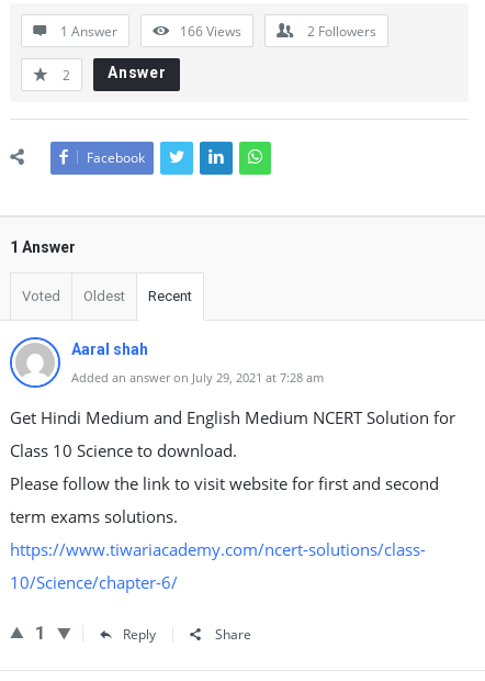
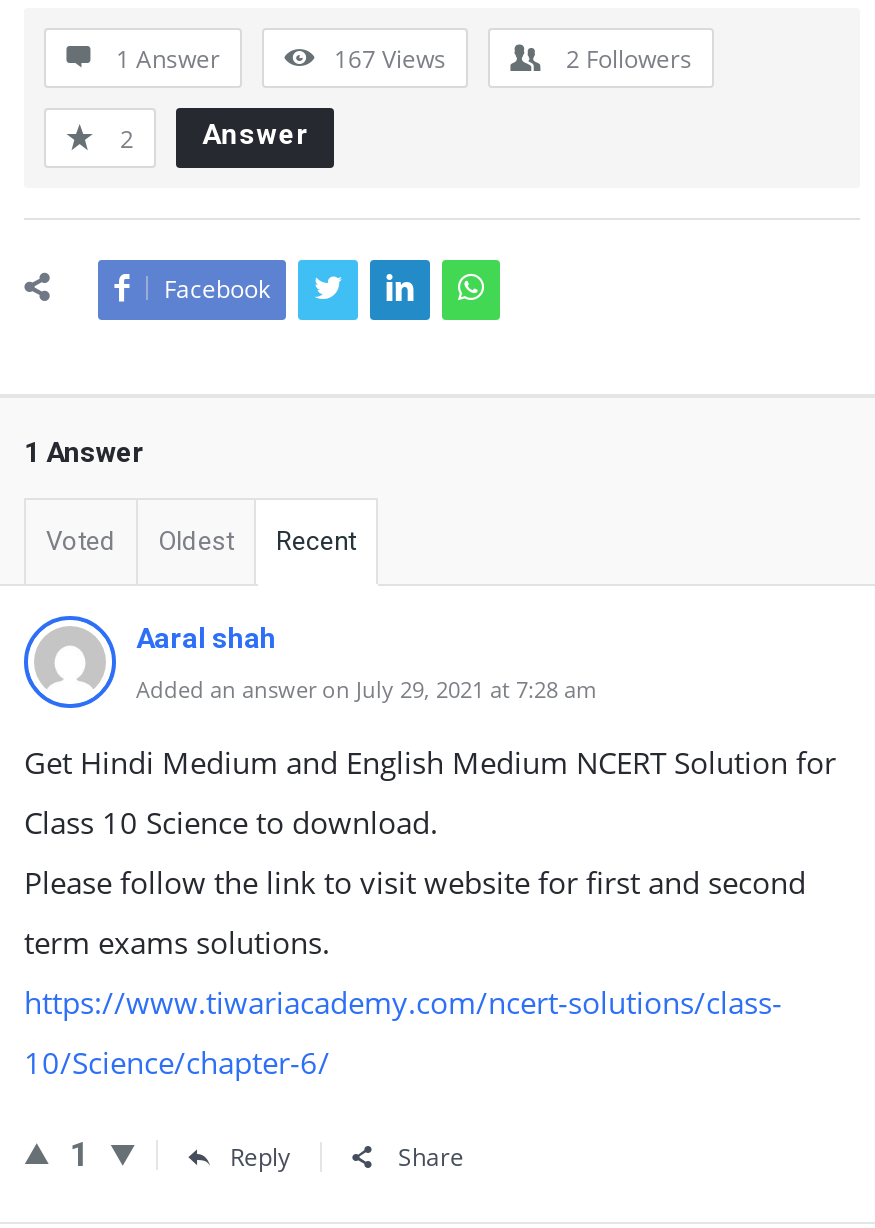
- 166 Views
+ 167 Views
